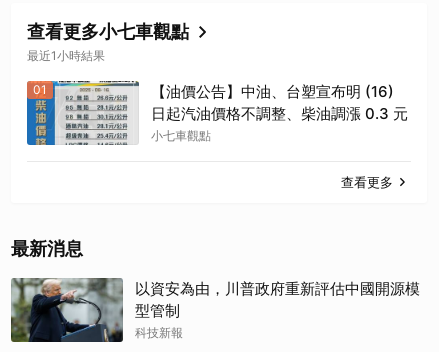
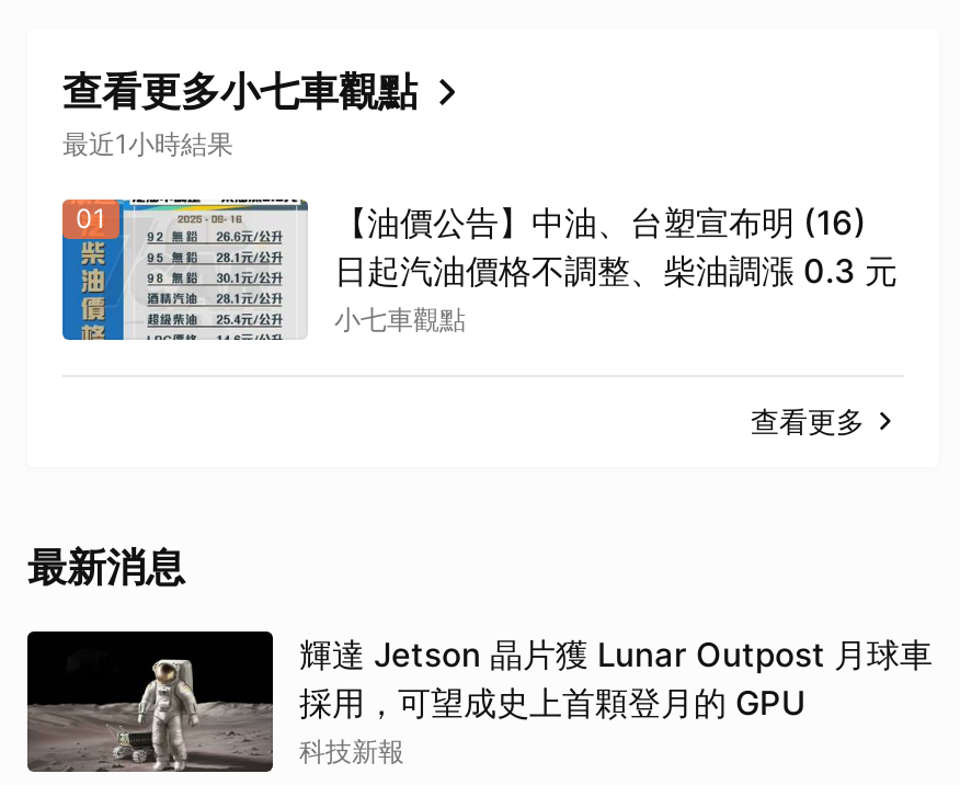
- [image]
- 以資安為由，川普政府重新評估中國開源模
- 型管制
+ [image]
+ 輝達 Jetson 晶片獲 Lunar Outpost 月球車
+ 採用，可望成史上首顆登月的 GPU
